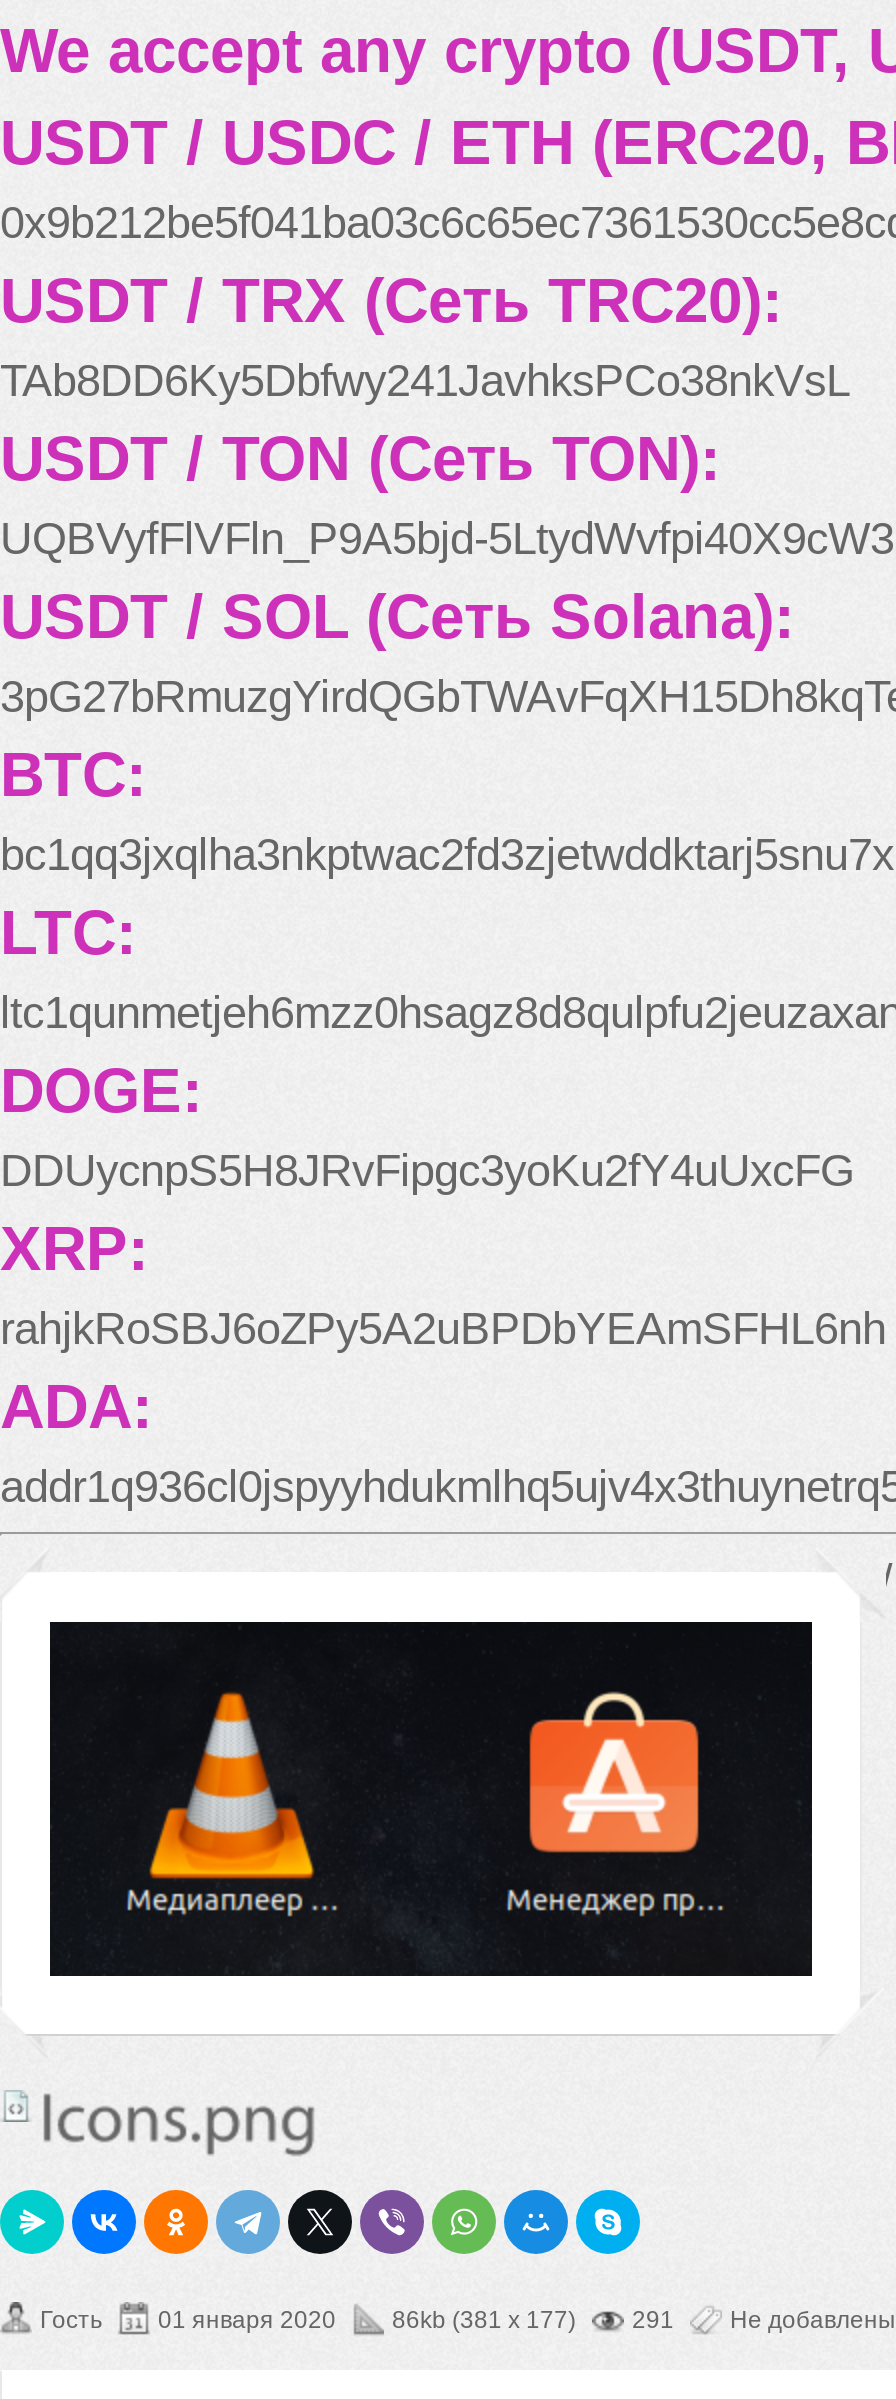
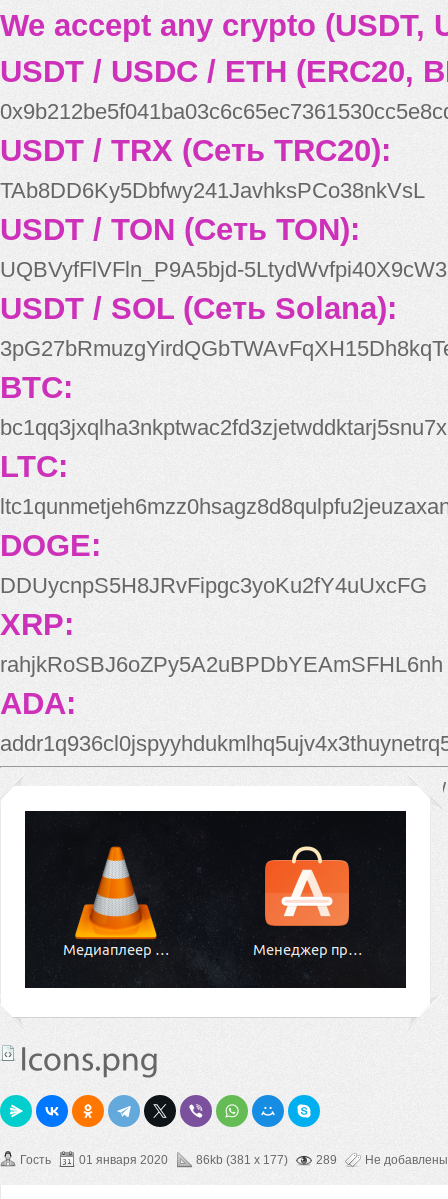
- Гость 01 января 2020 86kb (381 x 177) 291 Не добавлены
+ Гость 01 января 2020 86kb (381 x 177) 289 Не добавлены
